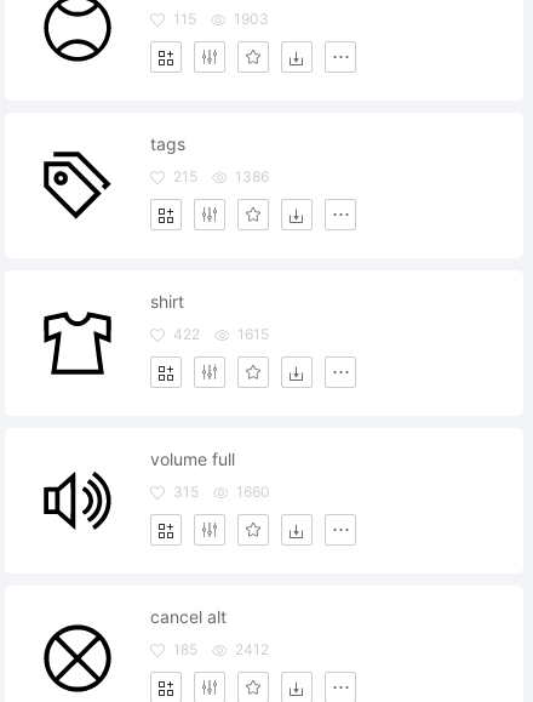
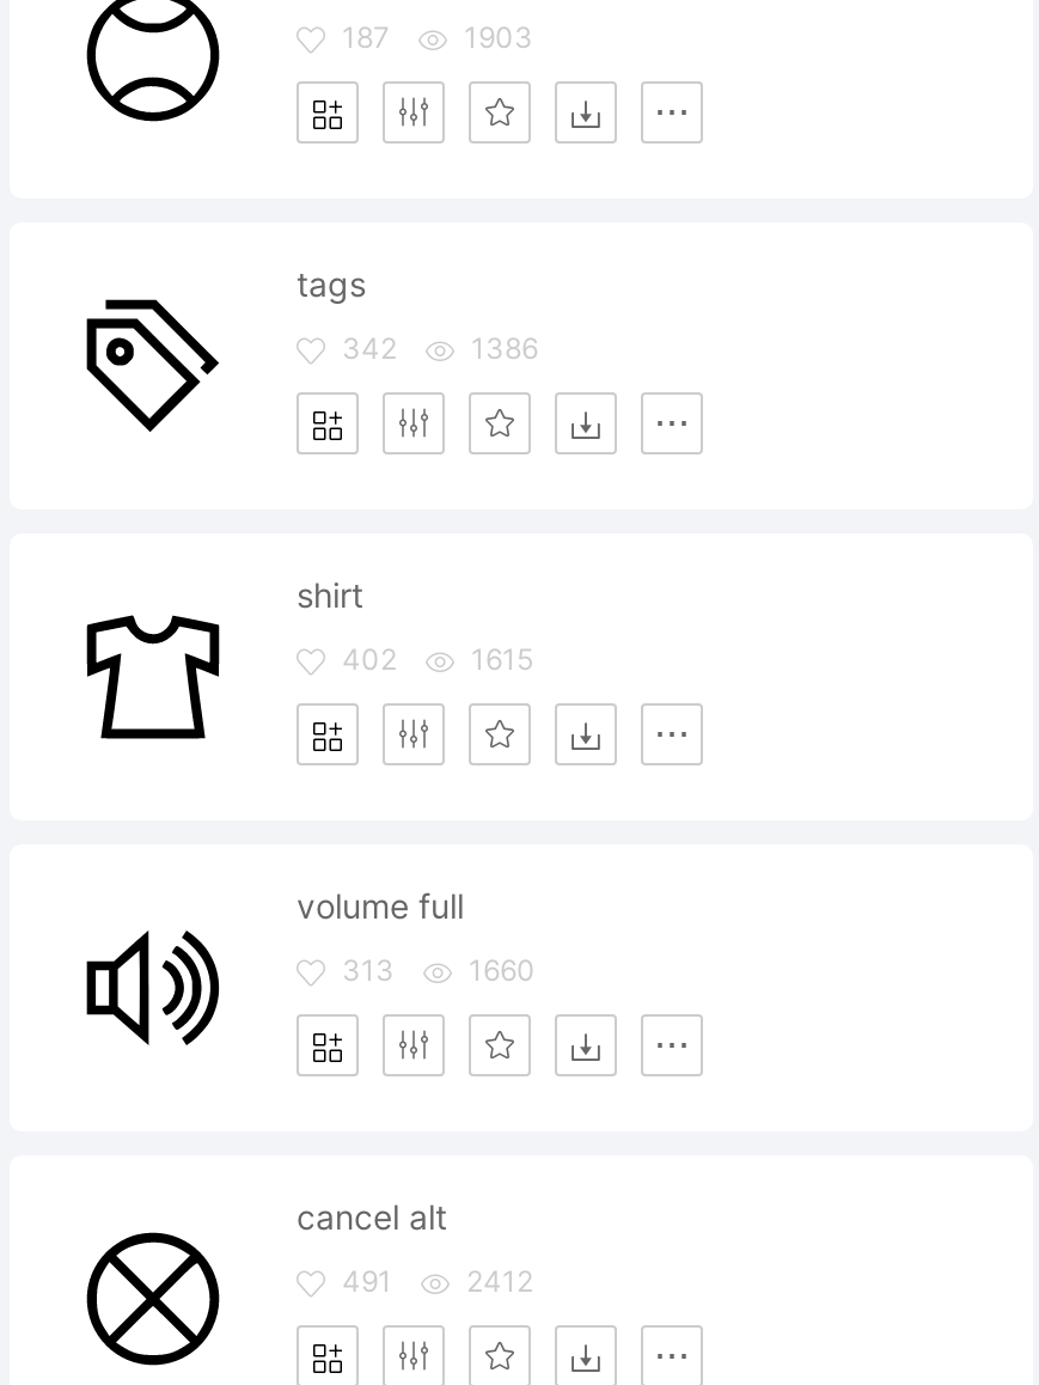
- 115
+ 187

- 215
+ 342

- 422
+ 402

- 315
+ 313

- 185
+ 491
